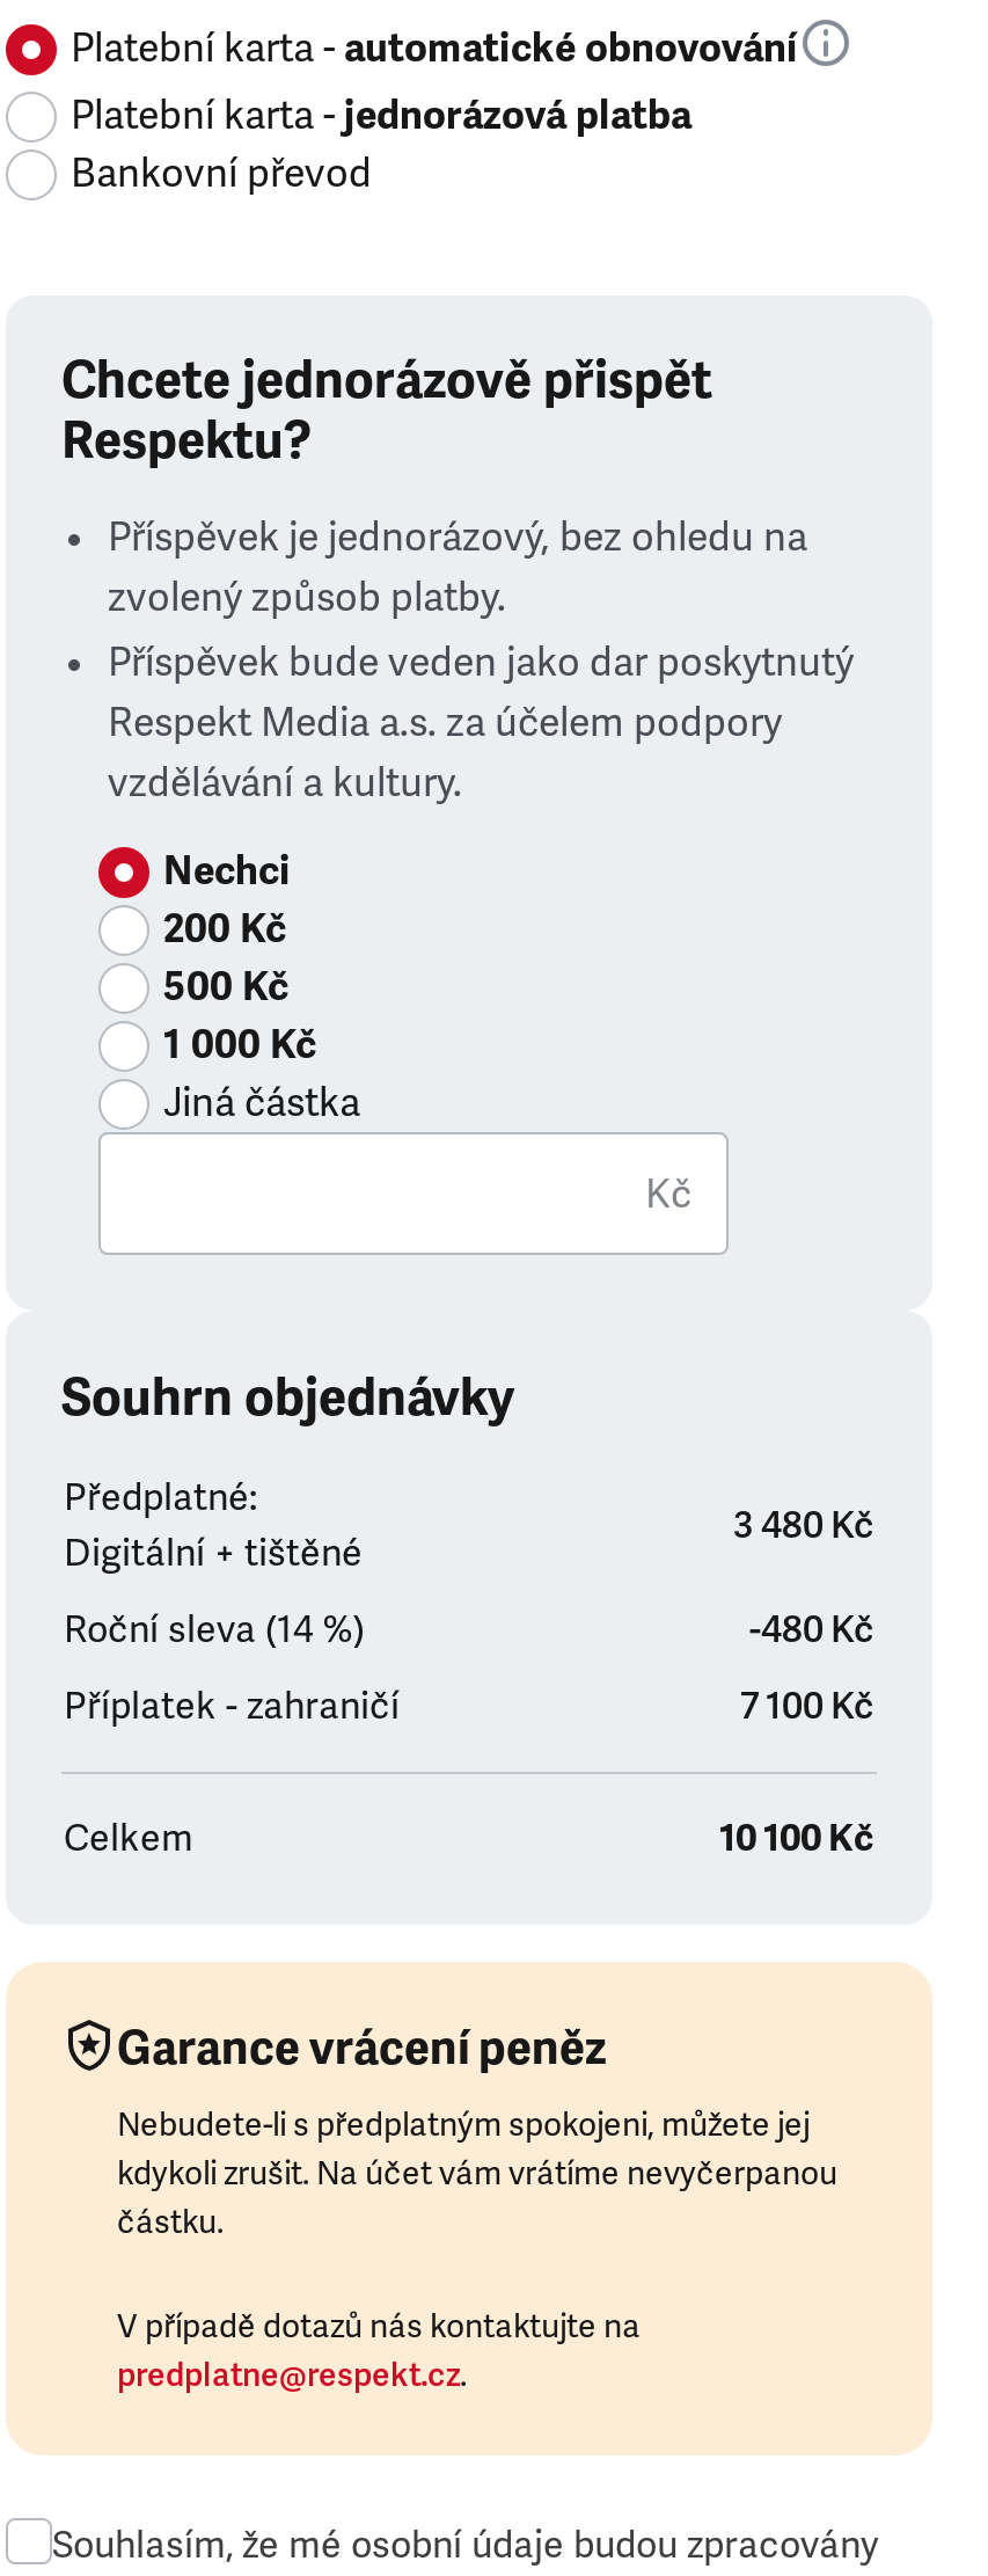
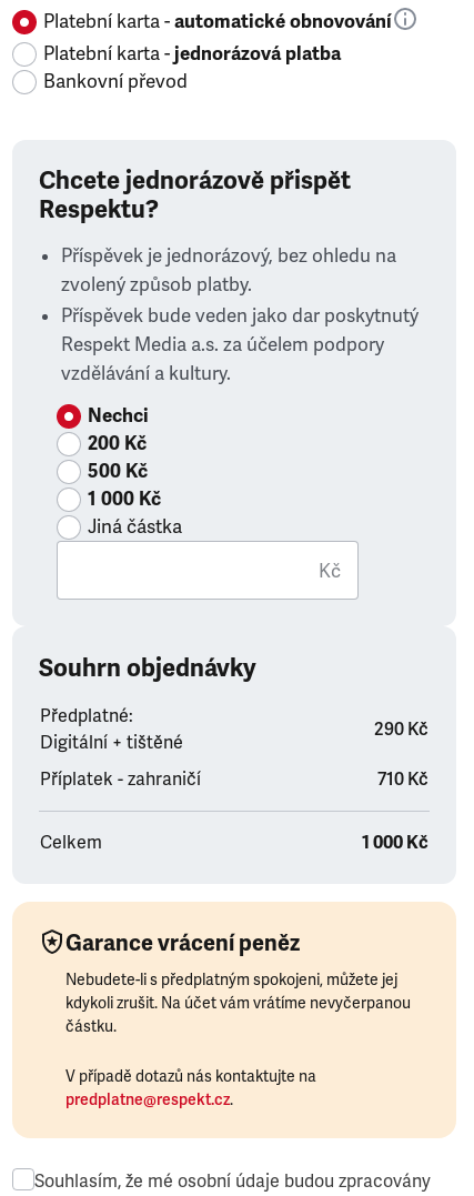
- 3 480 Kč
- Roční sleva (14 %)
- -480 Kč
+ 290 Kč

- 7 100 Kč
+ 710 Kč

- 10 100 Kč
+ 1 000 Kč
